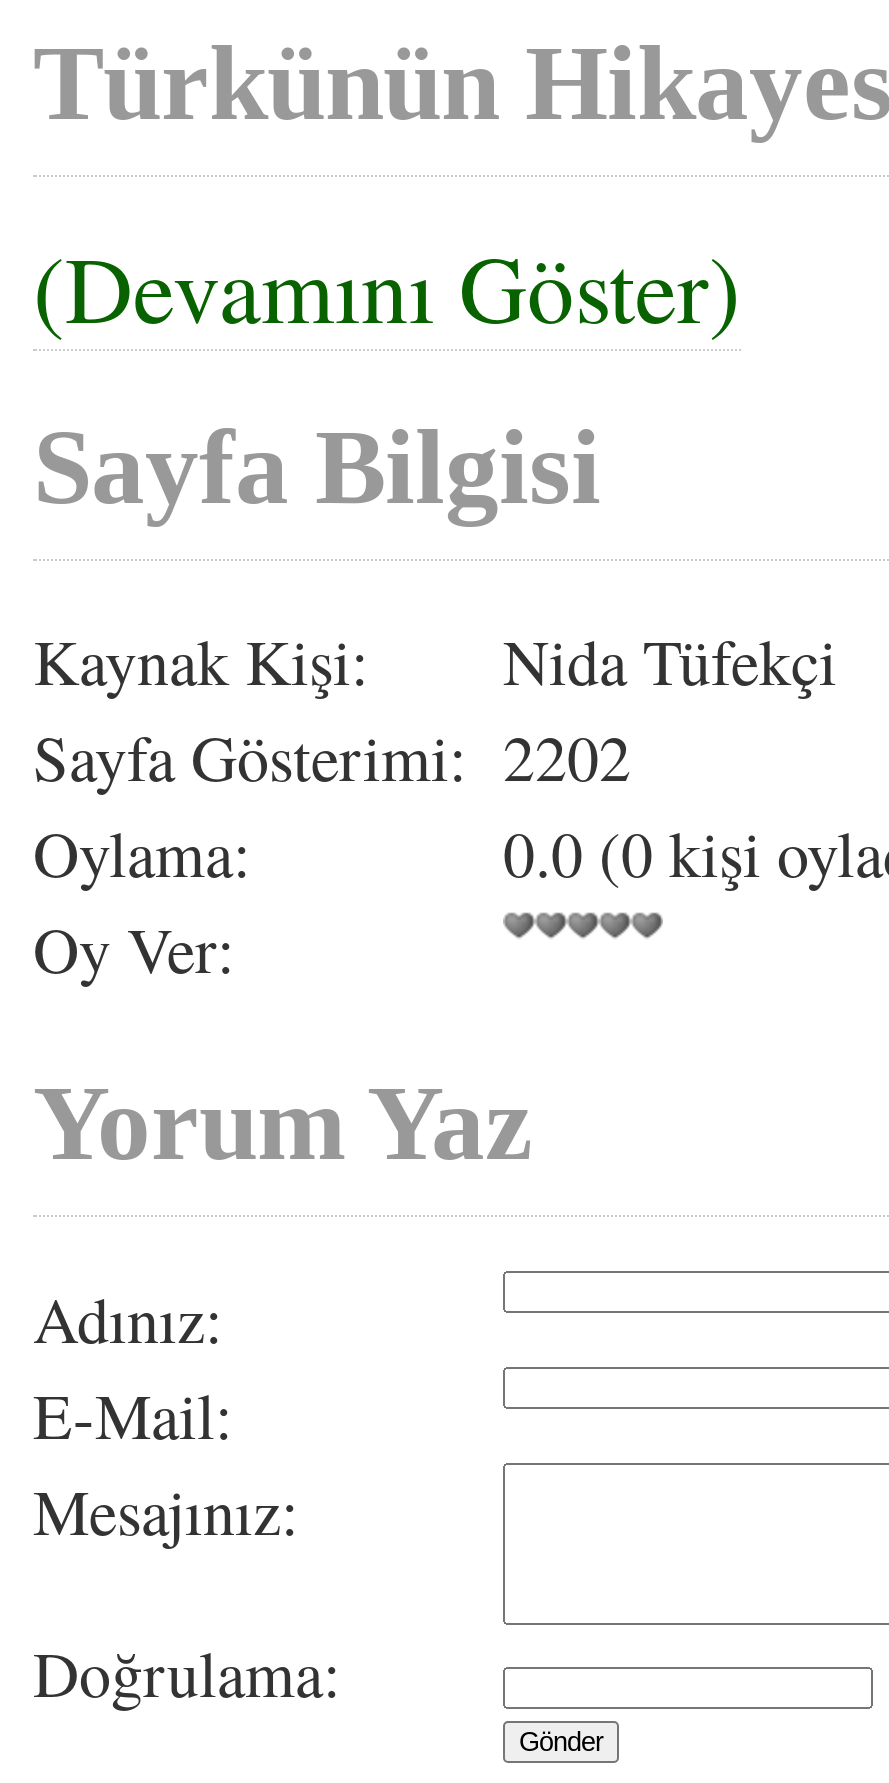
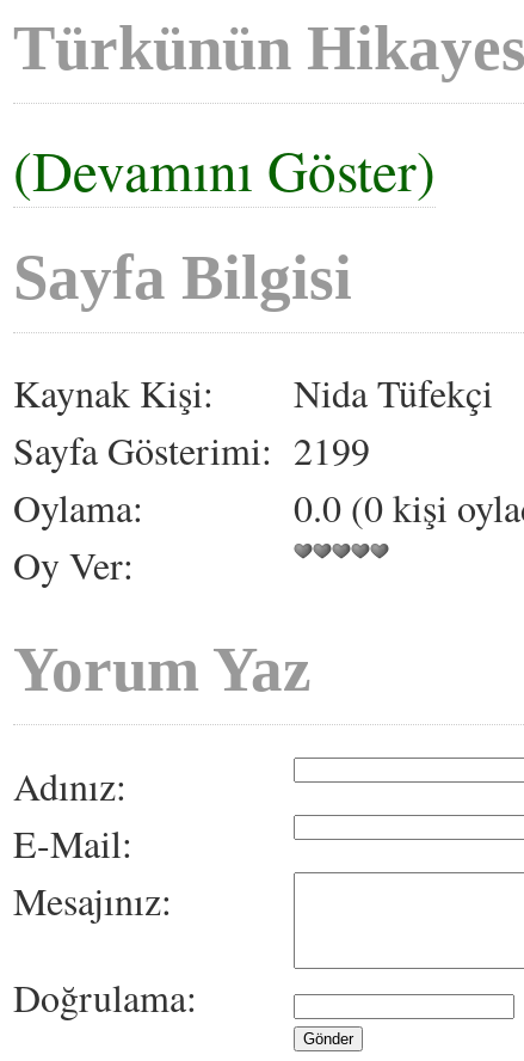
- Sayfa Gösterimi: 2202
+ Sayfa Gösterimi: 2199
